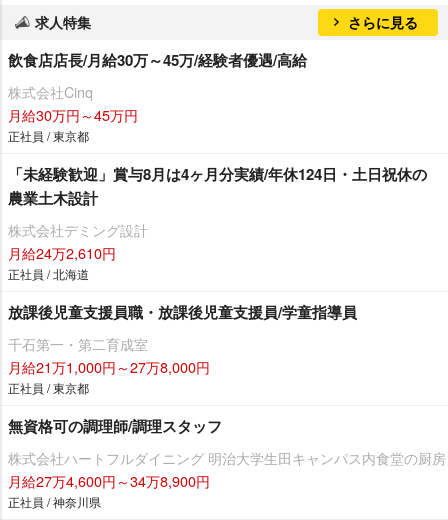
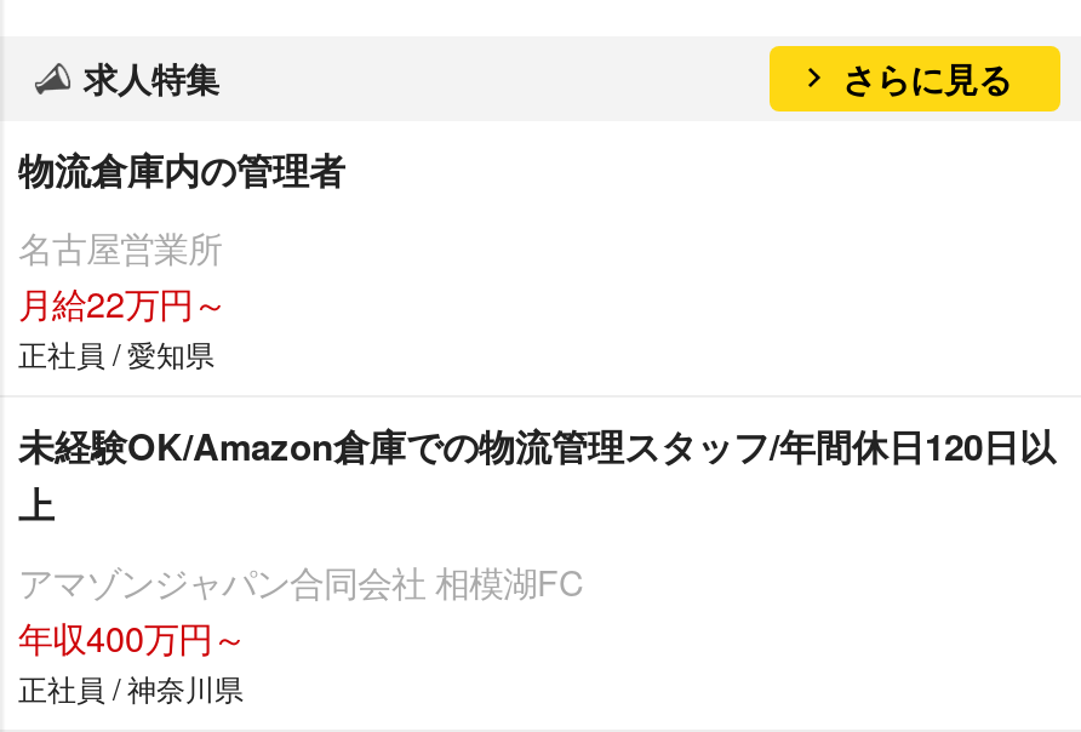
- 飲食店店長/月給30万～45万/経験者優遇/高給
- 株式会社Cinq
- 月給30万円～45万円
- 正社員 / 東京都
- 「未経験歓迎」賞与8月は4ヶ月分実績/年休124日・土日祝休の
- 農業土木設計
- 株式会社デミング設計
- 月給24万2,610円
- 正社員 / 北海道
- 放課後児童支援員職・放課後児童支援員/学童指導員
- 千石第一・第二育成室
- 月給21万1,000円～27万8,000円
- 正社員 / 東京都
- 無資格可の調理師/調理スタッフ
- 株式会社ハートフルダイニング 明治大学生田キャンパス内食堂の厨房
- 月給27万4,600円～34万8,900円
+ 物流倉庫内の管理者
+ 名古屋営業所
+ 月給22万円～
+ 正社員 / 愛知県
+ 未経験OK/Amazon倉庫での物流管理スタッフ/年間休日120日以
+ 上
+ アマゾンジャパン合同会社 相模湖FC
+ 年収400万円～
